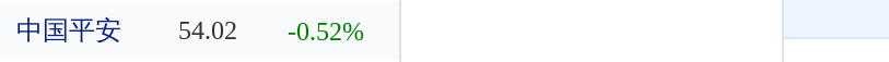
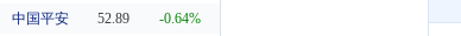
- 54.02
+ 52.89

- -0.52%
+ -0.64%
